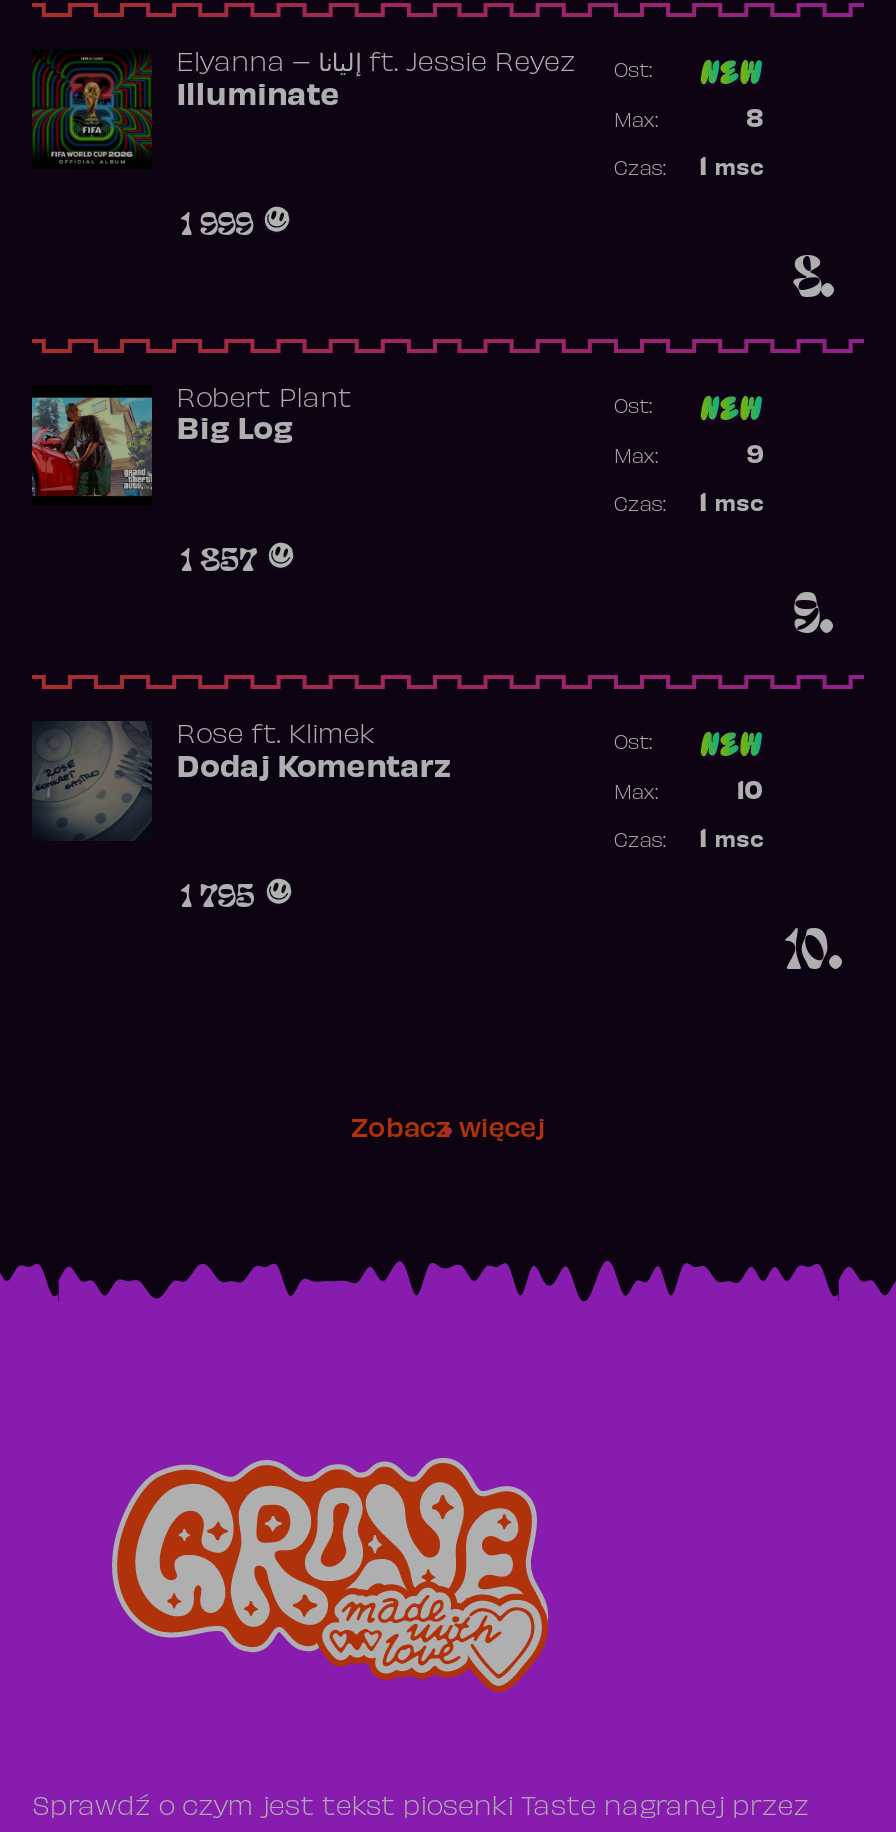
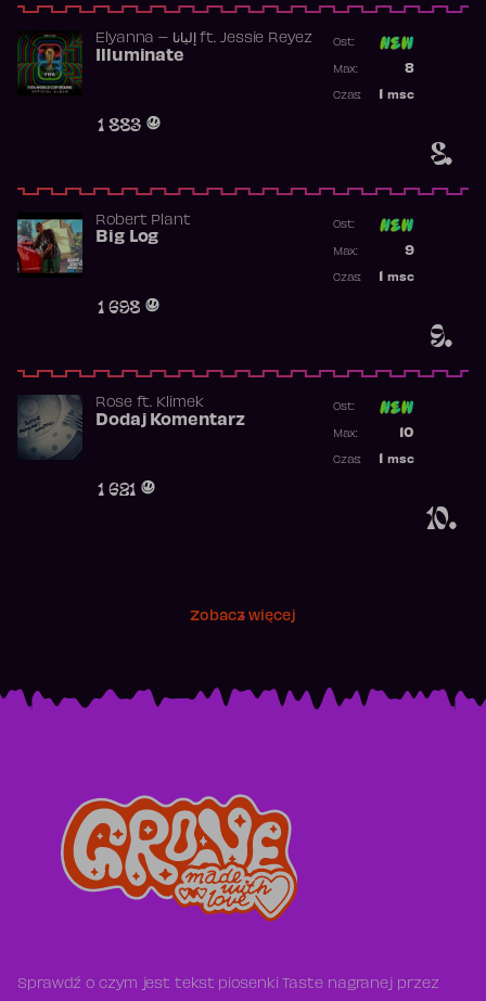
- 1 999
+ 1 883

- 1 857
+ 1 698

- 1 795
+ 1 621
